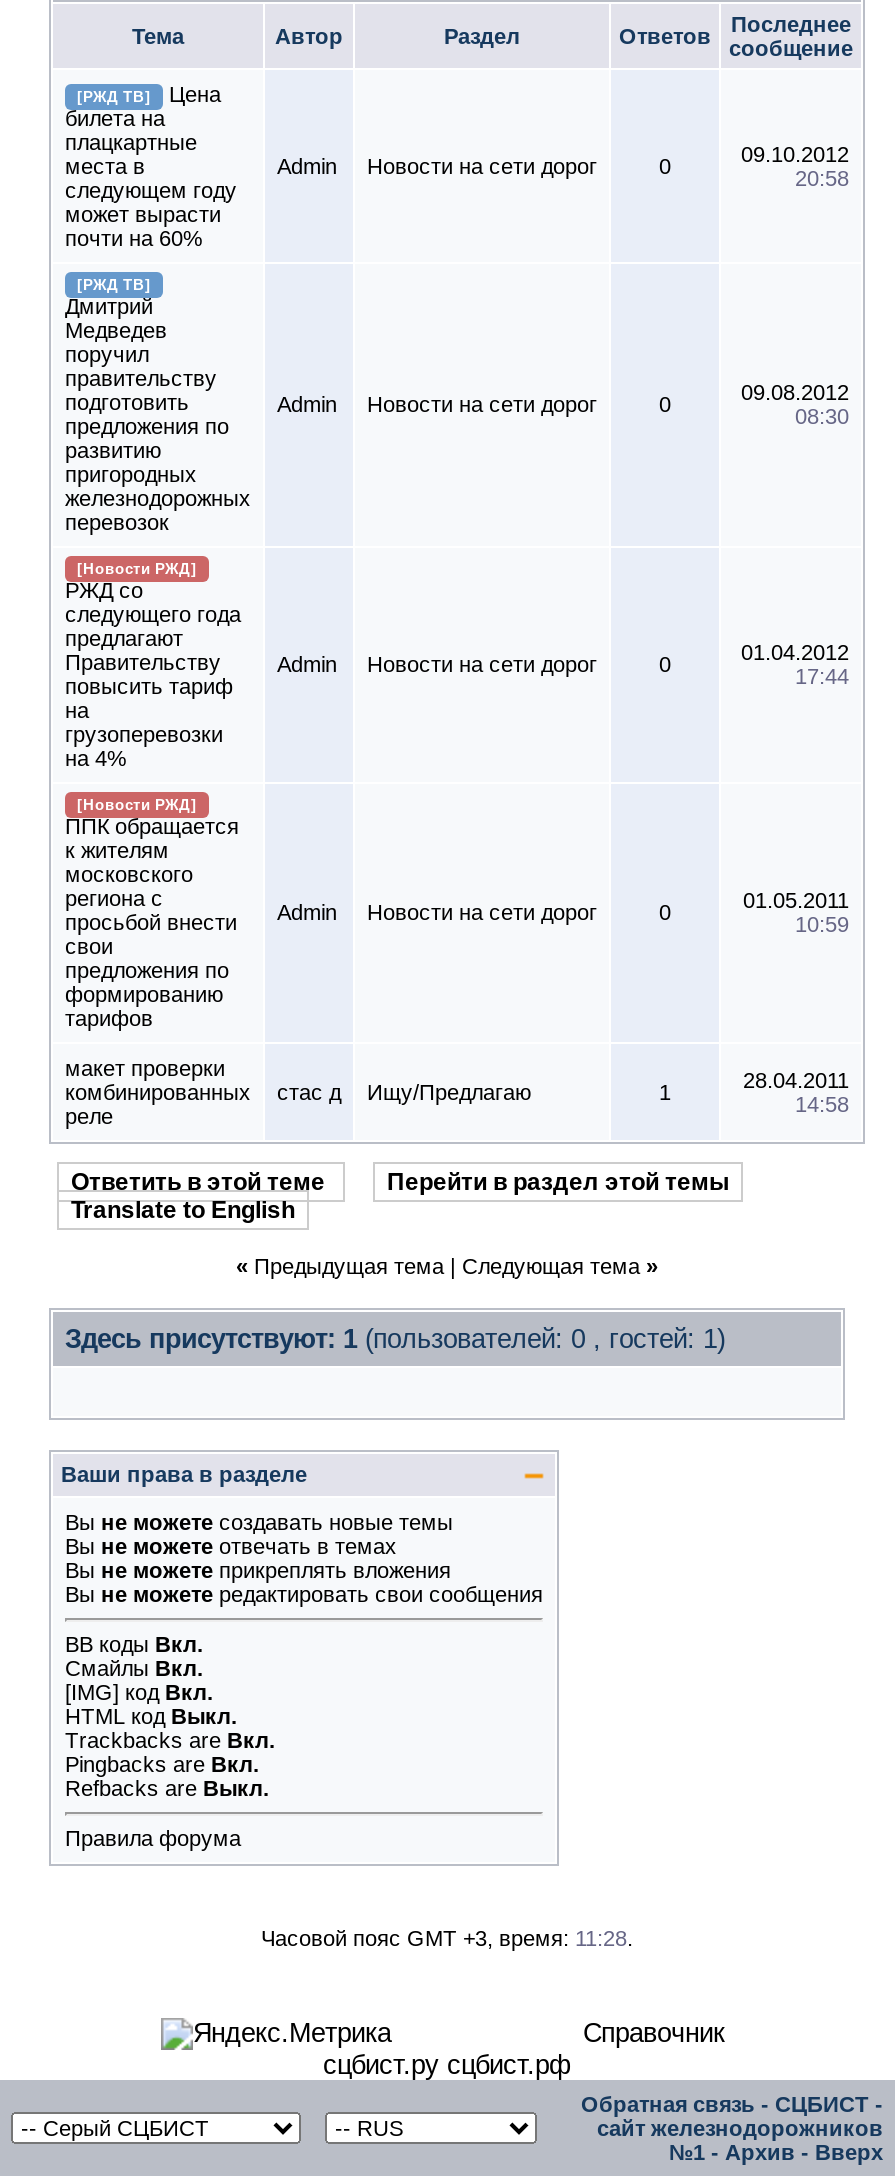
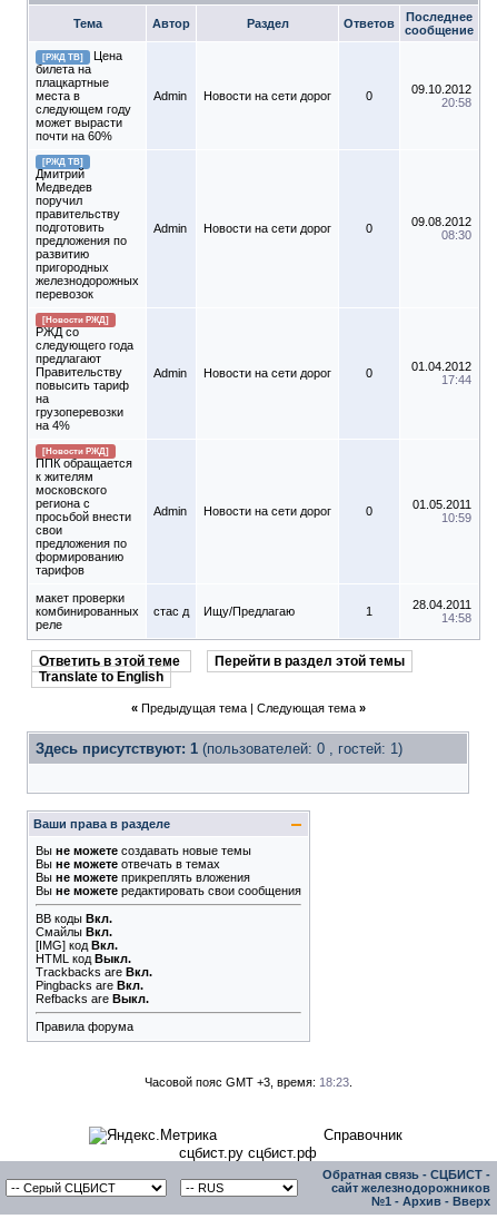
- Часовой пояс GMT +3, время: 11:28.
+ Часовой пояс GMT +3, время: 18:23.
